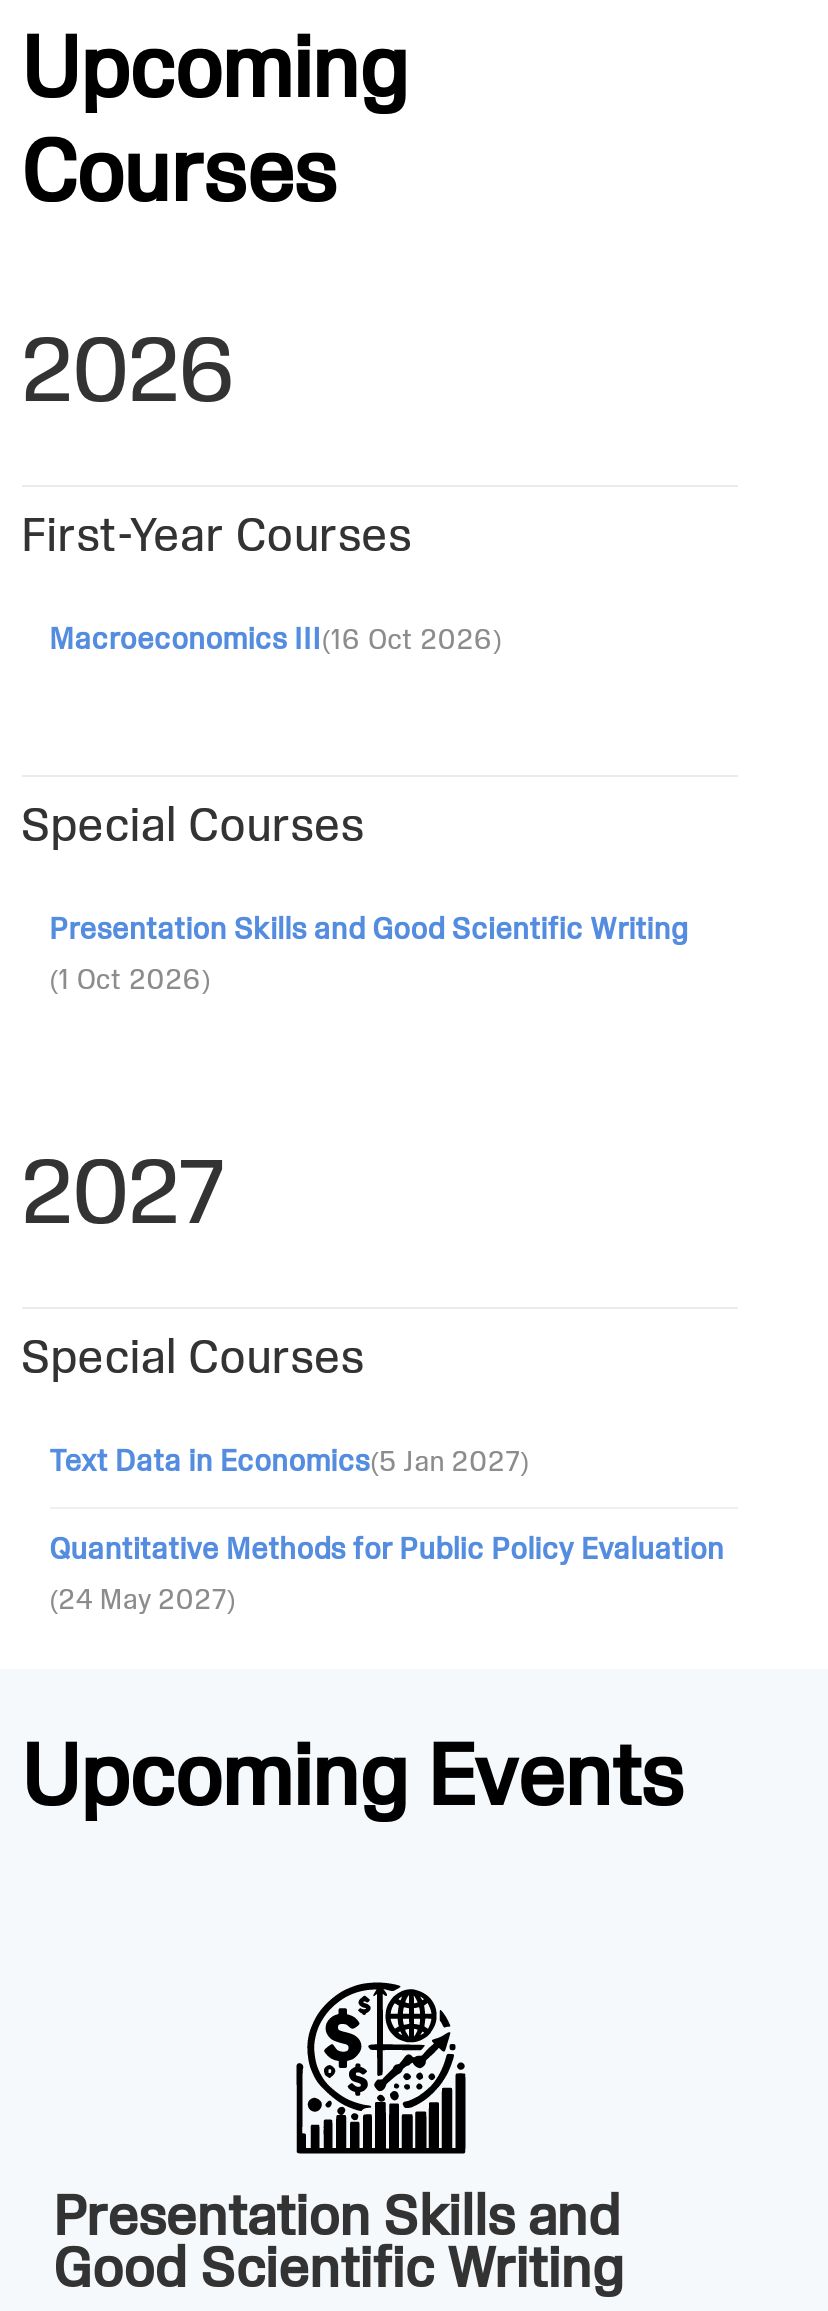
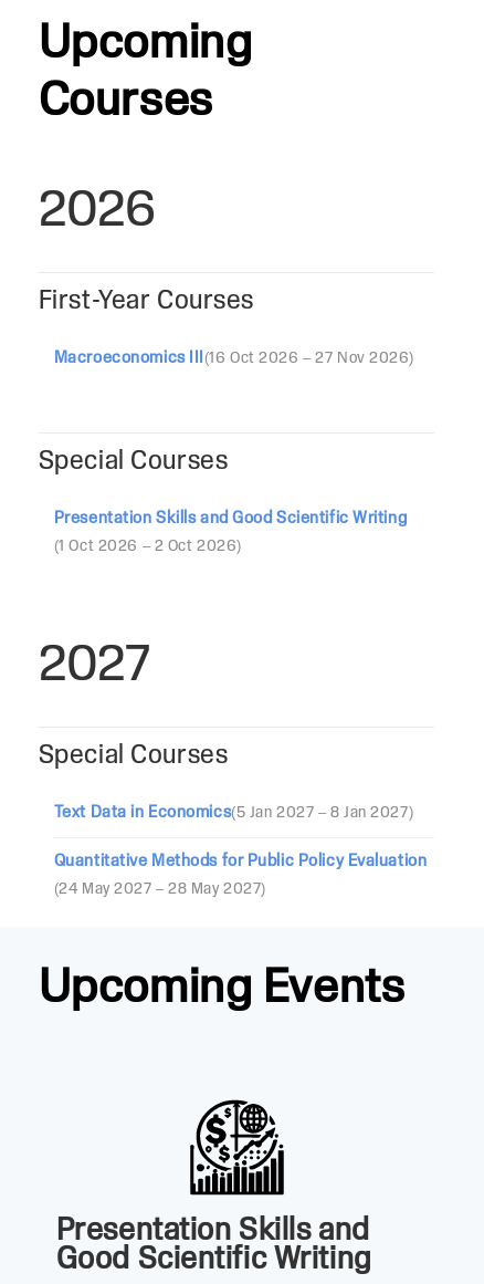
- Macroeconomics III (16 Oct 2026)
+ Macroeconomics III (16 Oct 2026 – 27 Nov 2026)

- (1 Oct 2026)
+ (1 Oct 2026 – 2 Oct 2026)

- Text Data in Economics(5 Jan 2027)
+ Text Data in Economics(5 Jan 2027 – 8 Jan 2027)

- (24 May 2027)
+ (24 May 2027 – 28 May 2027)
